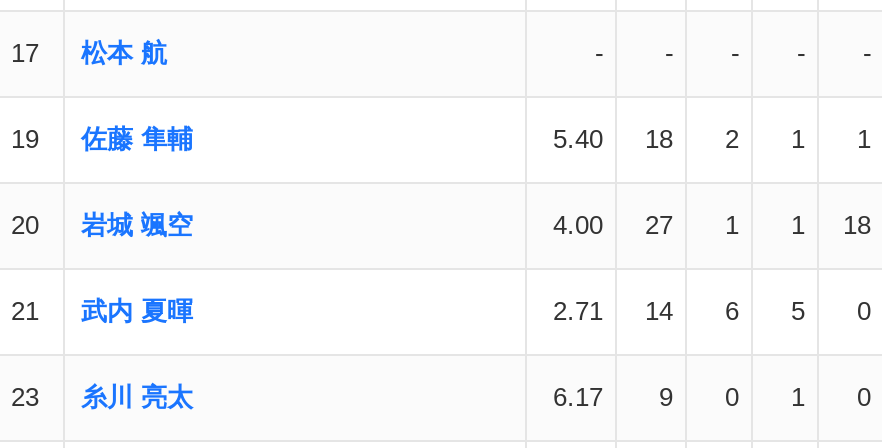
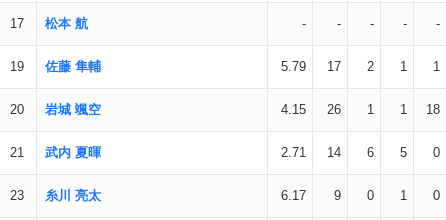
- 5.40
+ 5.79

- 18
+ 17

- 4.00
+ 4.15

- 27
+ 26
